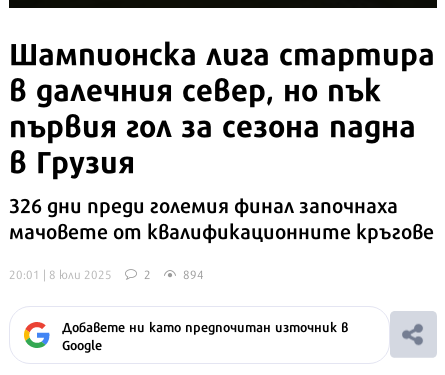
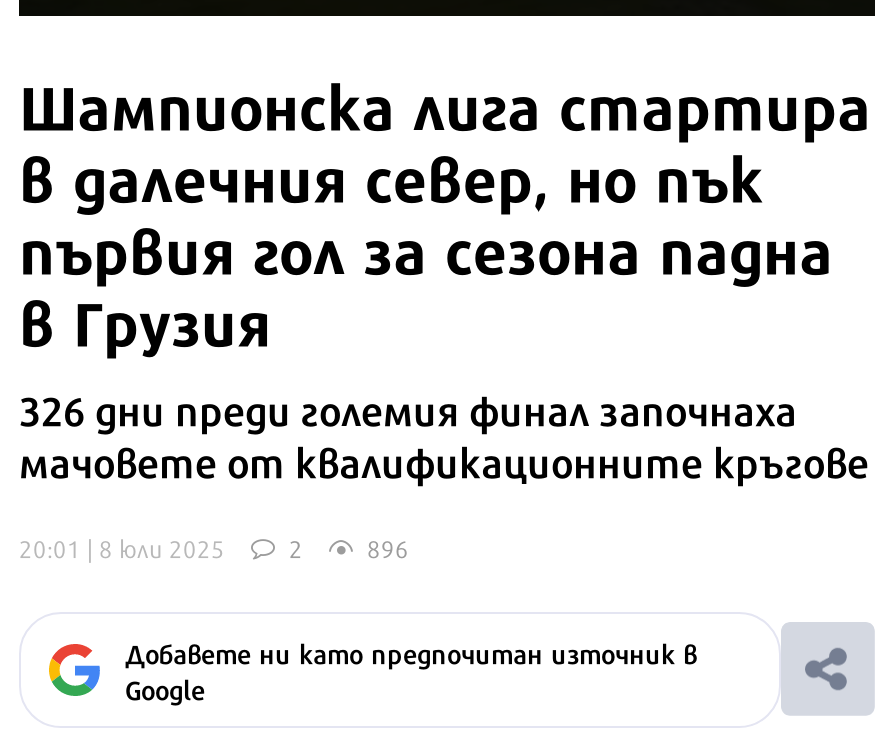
- 894
+ 896
